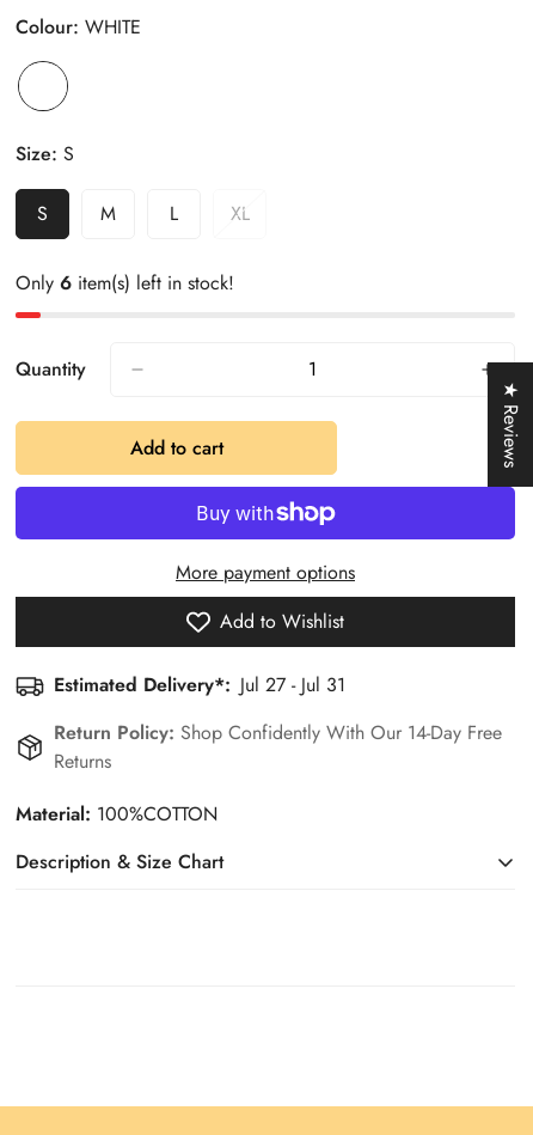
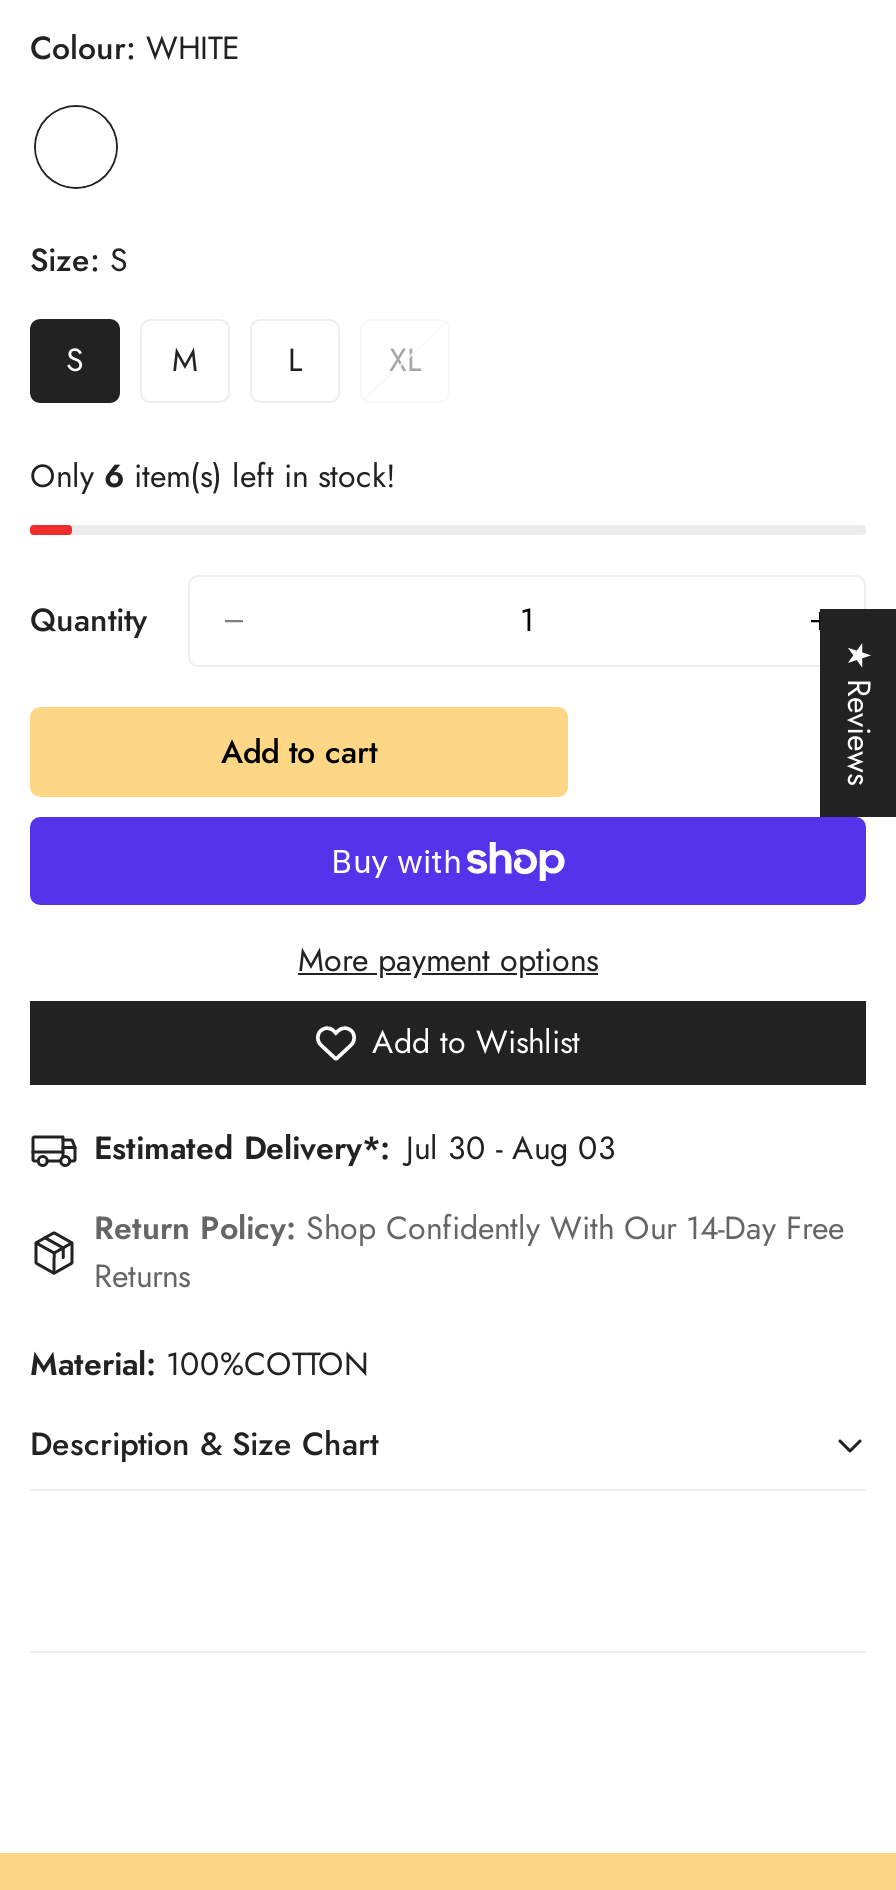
- Estimated Delivery*: Jul 27 - Jul 31
+ Estimated Delivery*: Jul 30 - Aug 03
